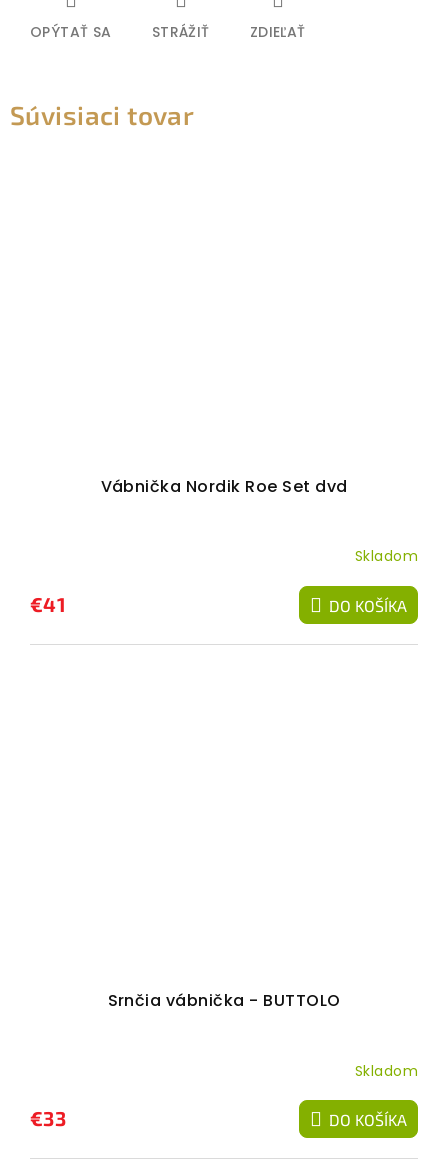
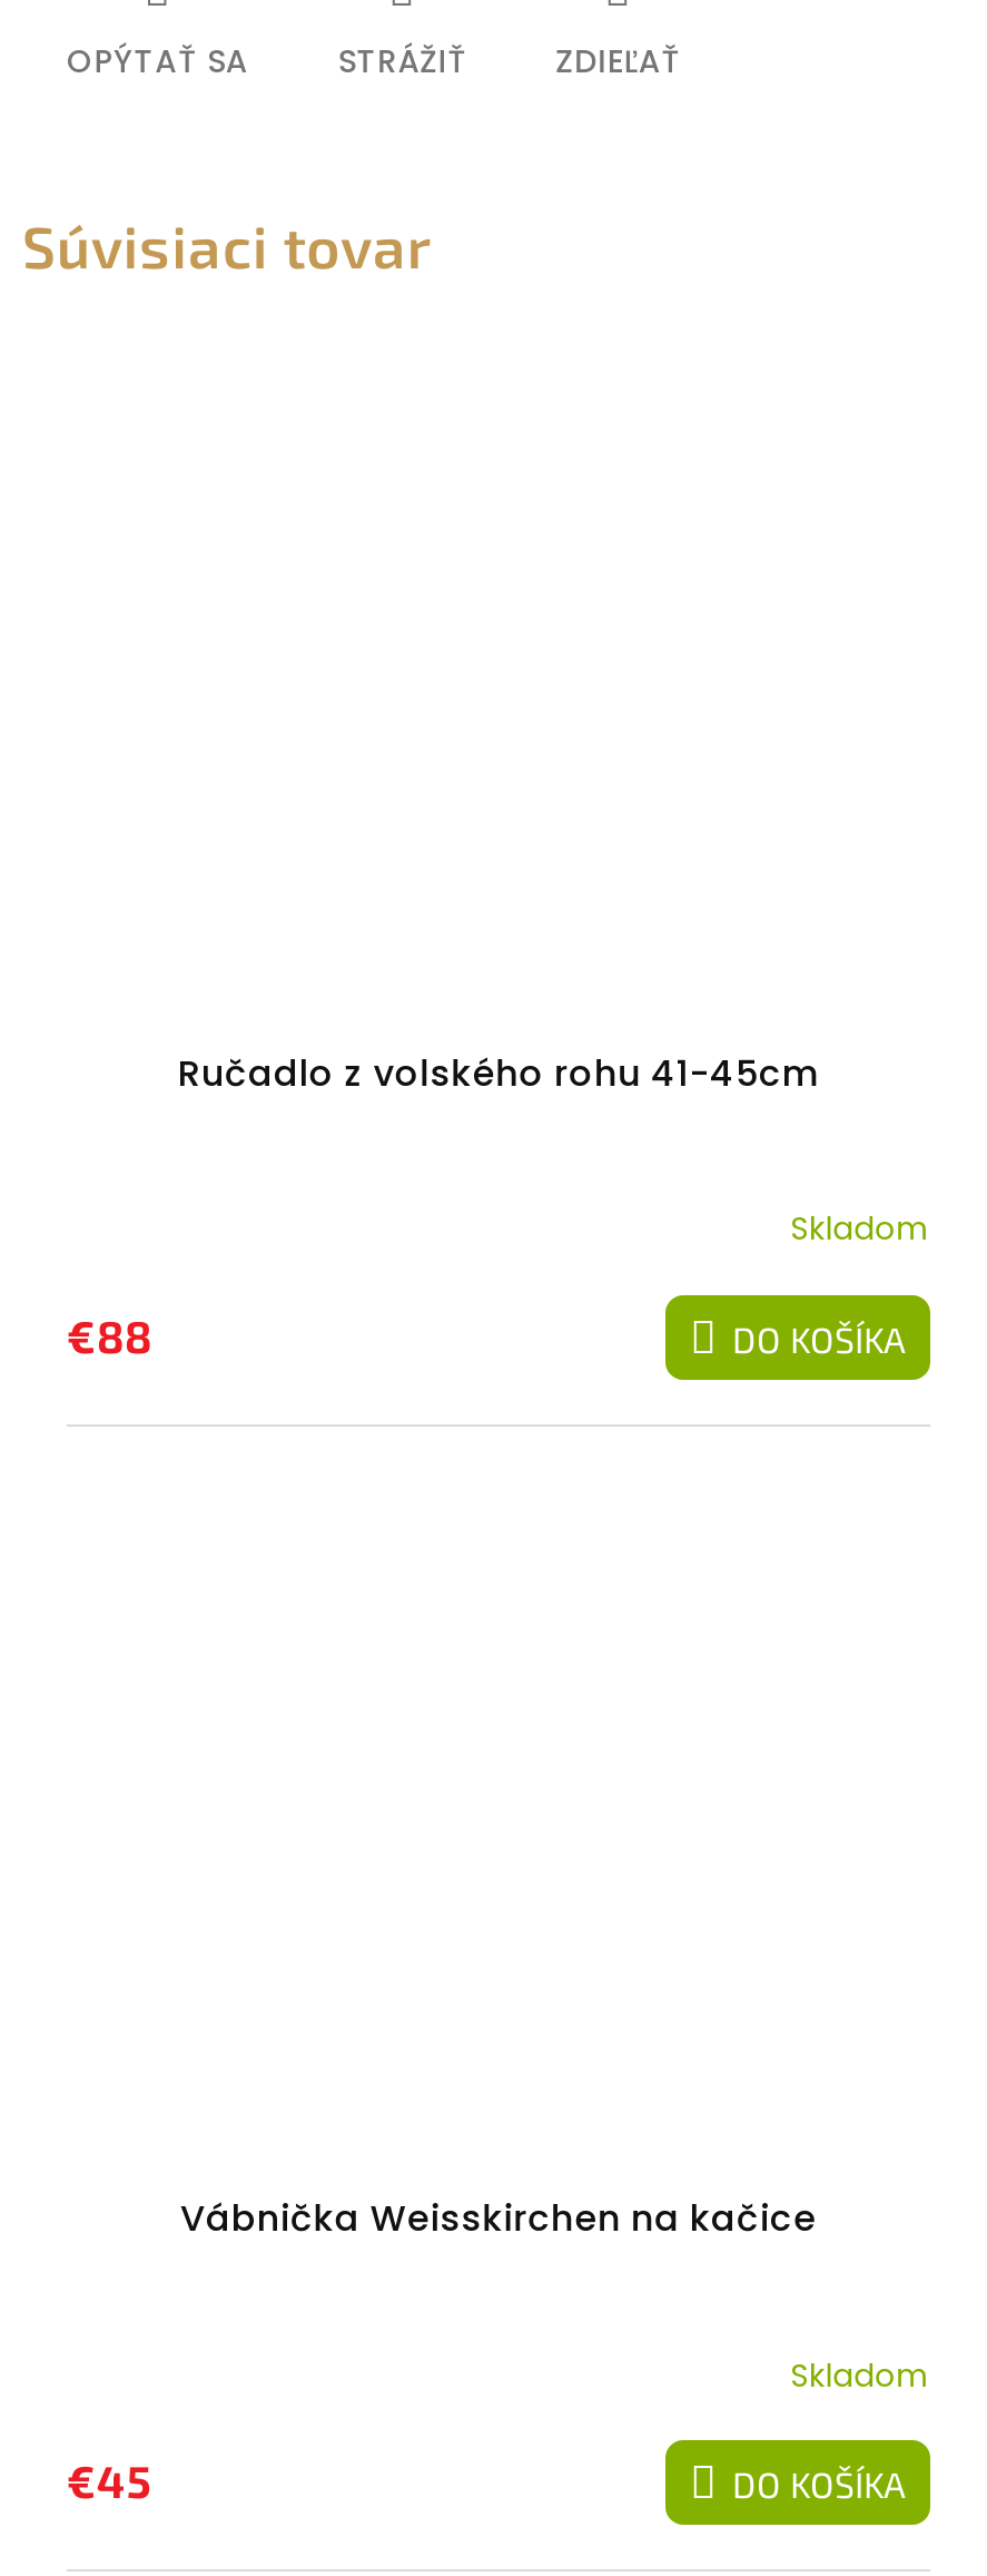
- Vábnička Nordik Roe Set dvd
+ Ručadlo z volského rohu 41-45cm

- €41
+ €88

- Srnčia vábnička - BUTTOLO
+ Vábnička Weisskirchen na kačice

- €33
+ €45
